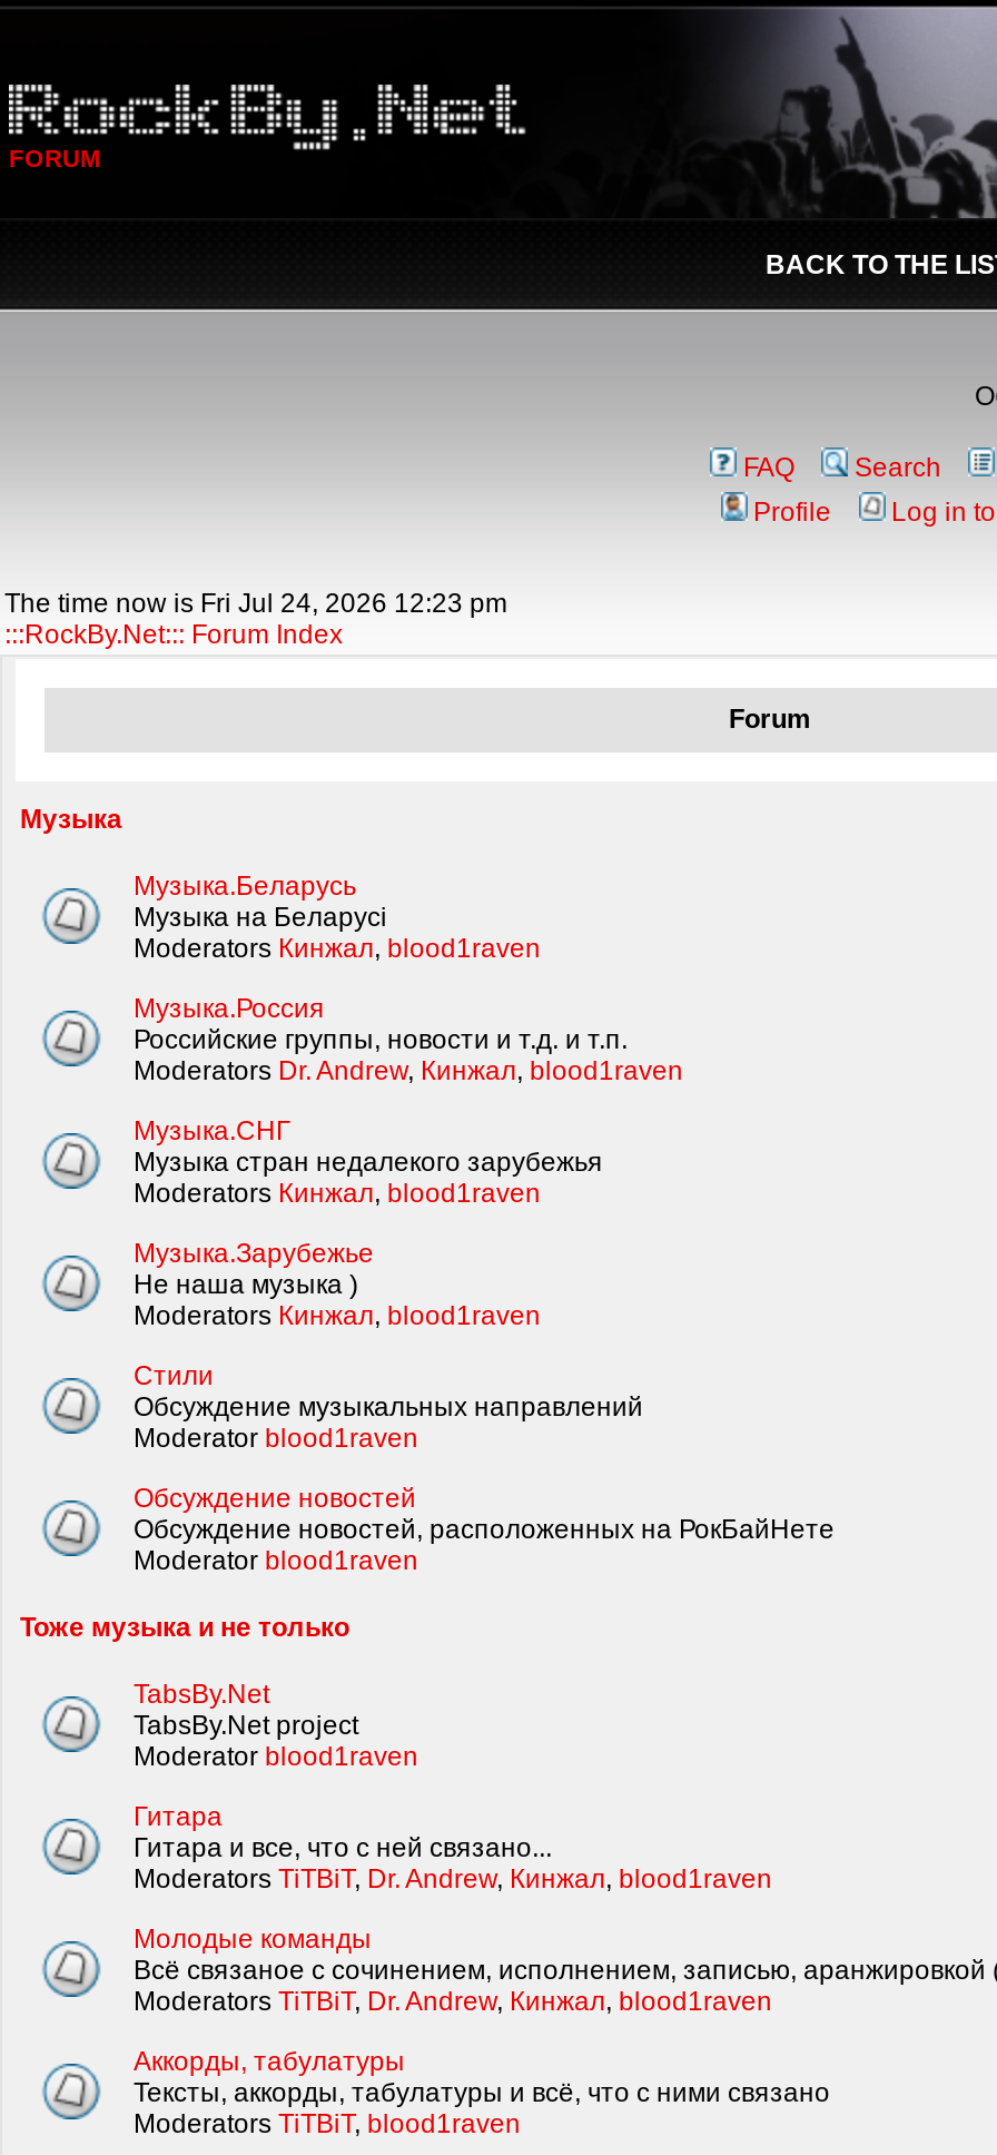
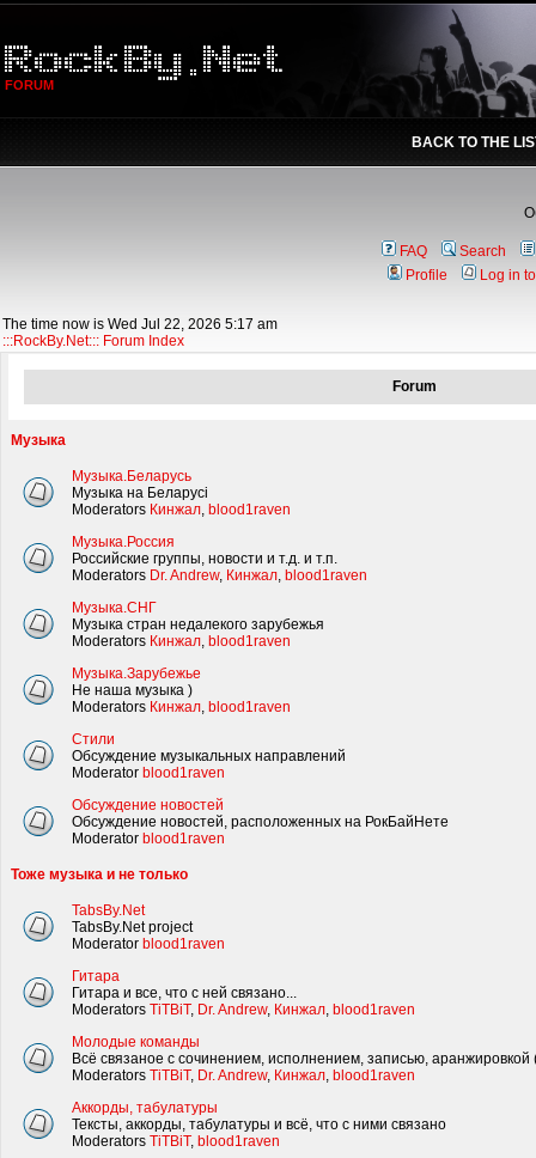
- The time now is Fri Jul 24, 2026 12:23 pm
+ The time now is Wed Jul 22, 2026 5:17 am
